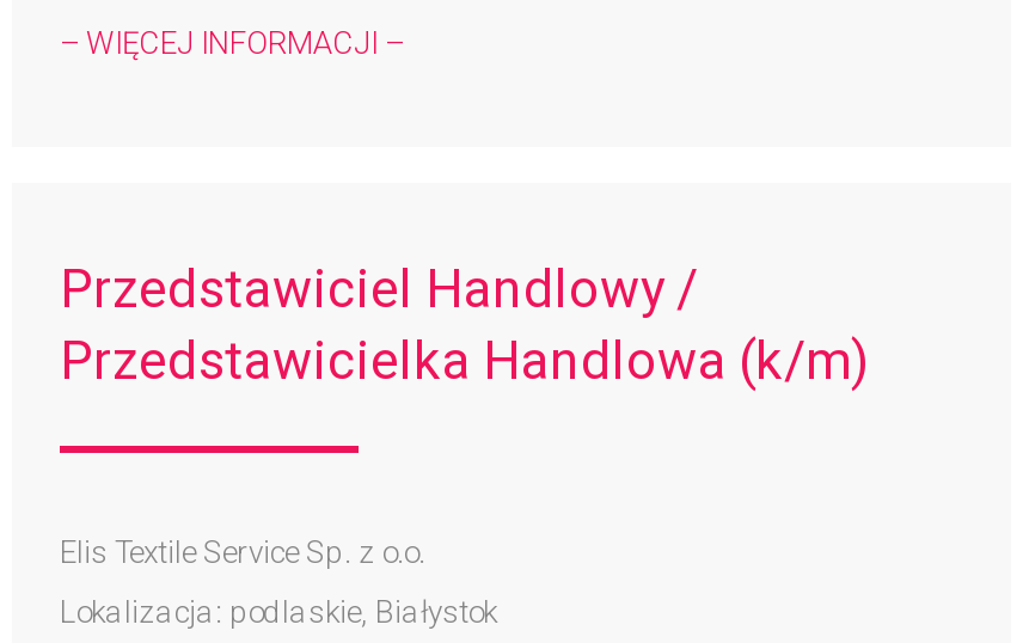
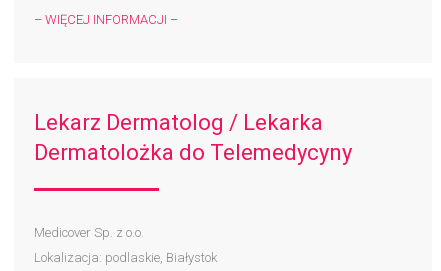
- Przedstawiciel Handlowy /
- Przedstawicielka Handlowa (k/m)
+ Lekarz Dermatolog / Lekarka
+ Dermatolożka do Telemedycyny

- Elis Textile Service Sp. z o.o.
+ Medicover Sp. z o.o.
